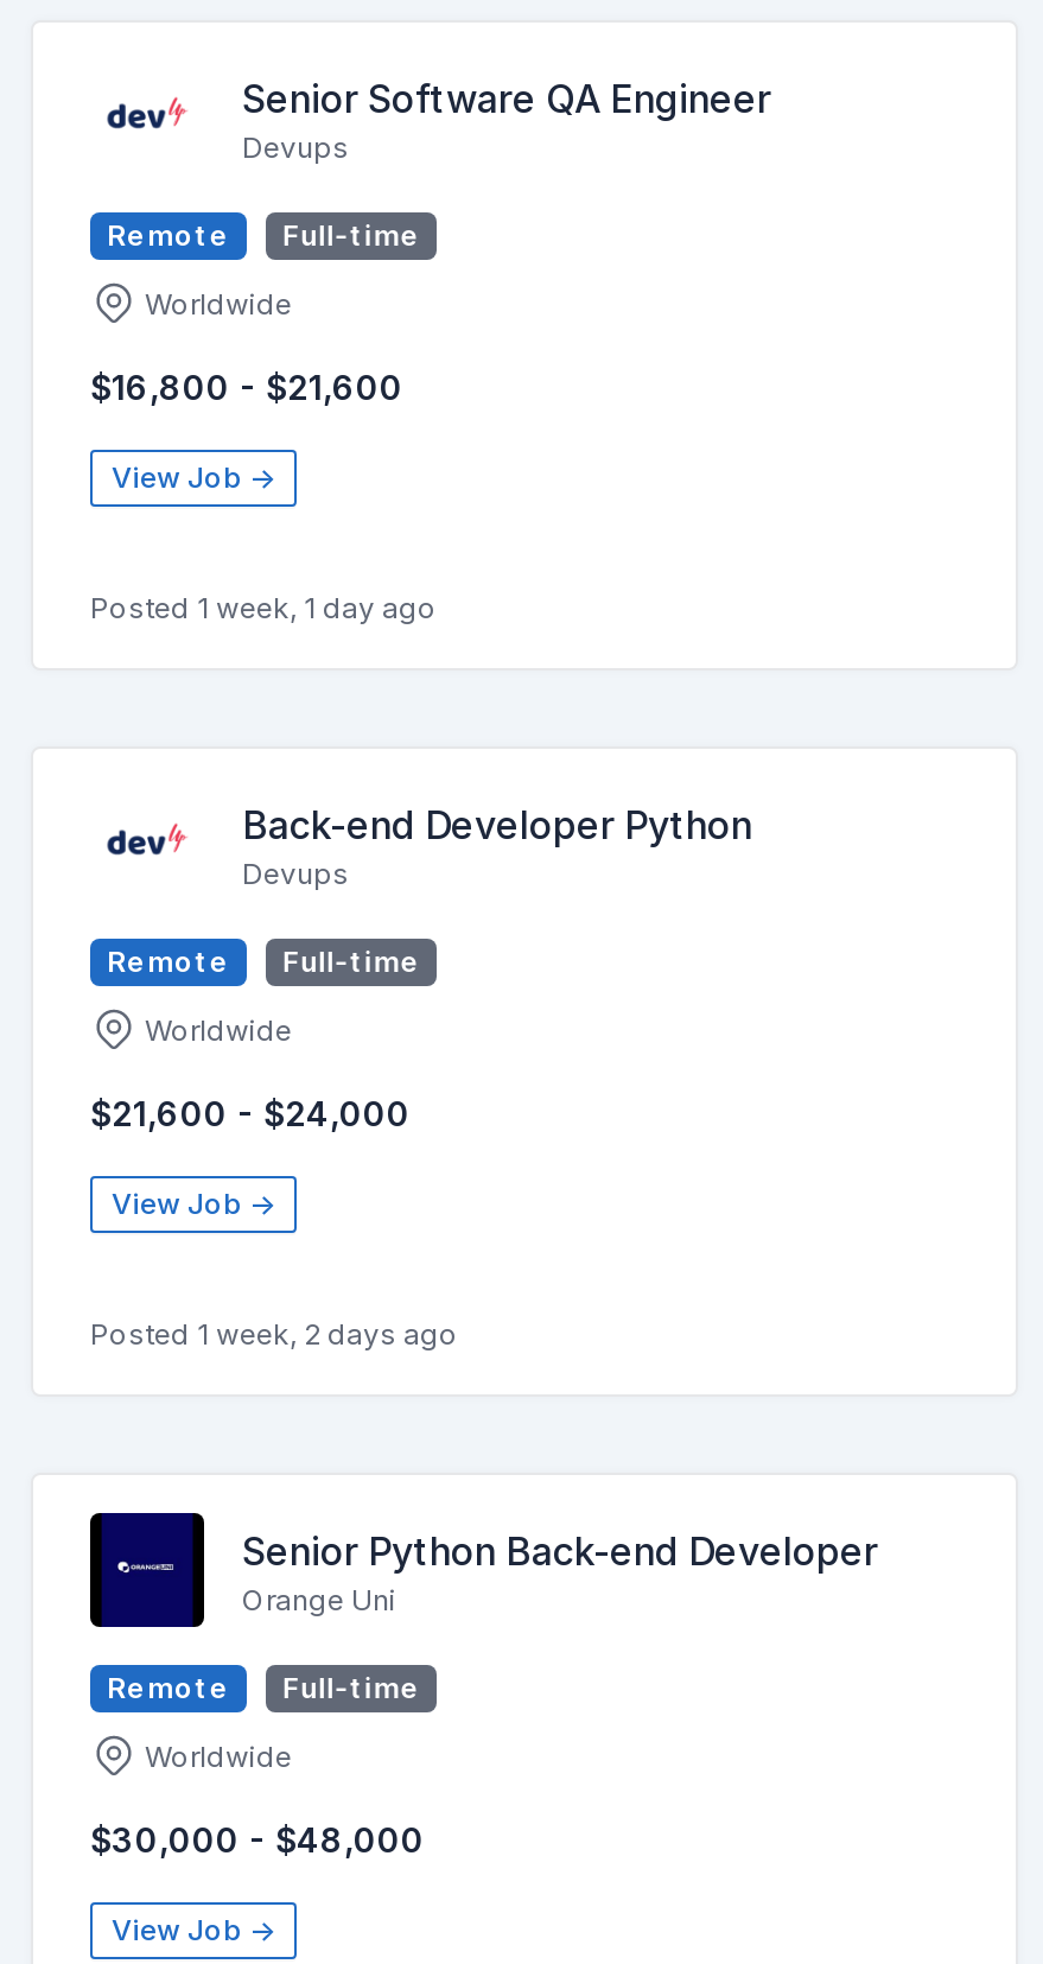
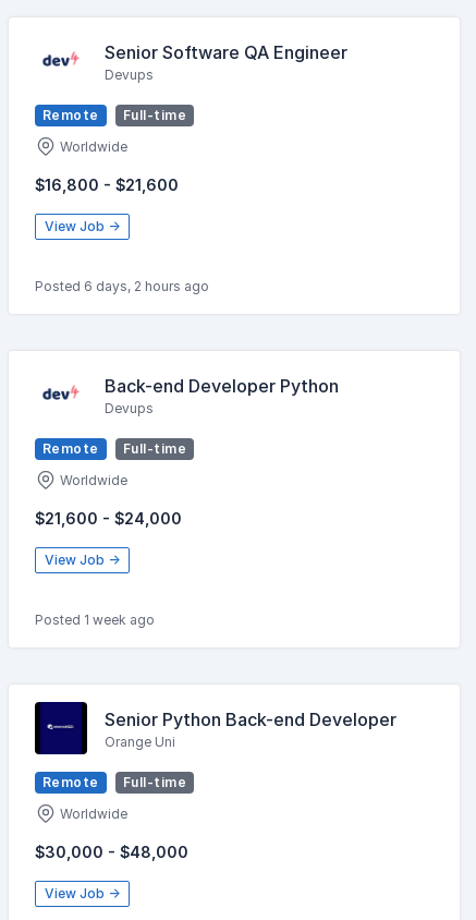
- Posted 1 week, 1 day ago
+ Posted 6 days, 2 hours ago

- Posted 1 week, 2 days ago
+ Posted 1 week ago
